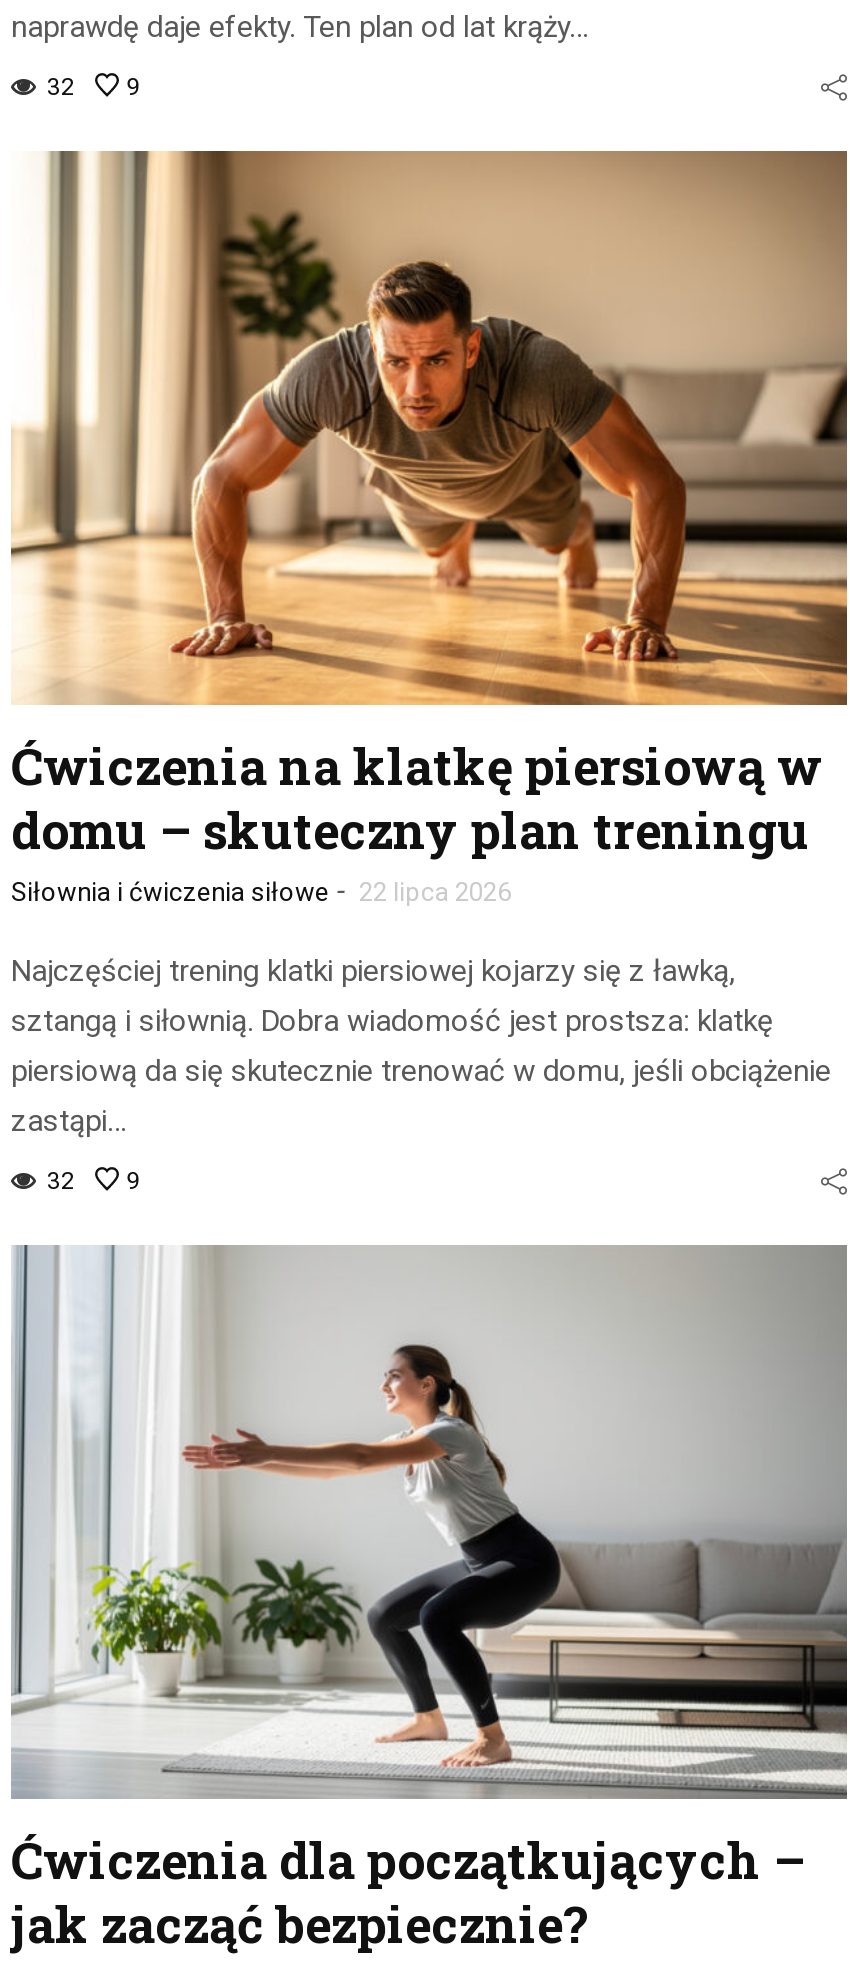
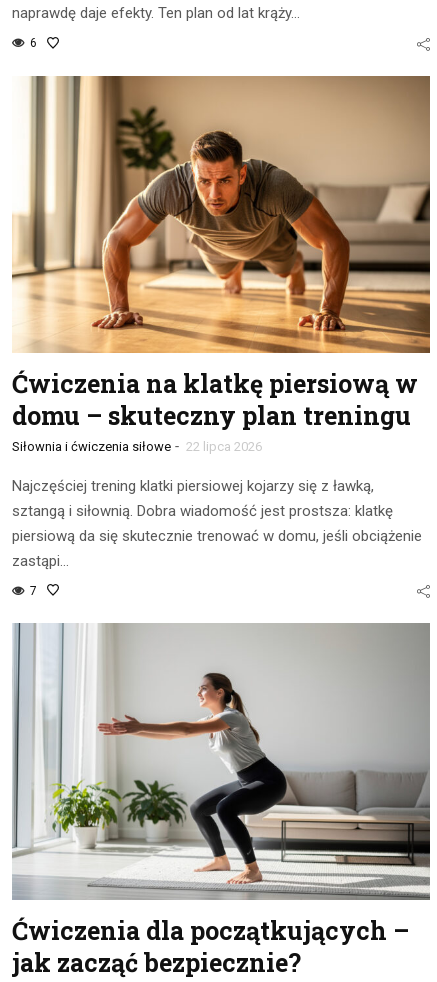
- 32
- 9
+ 6

- 32
- 9
+ 7
